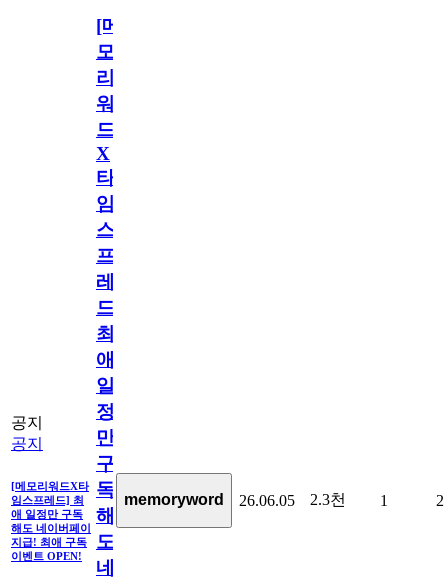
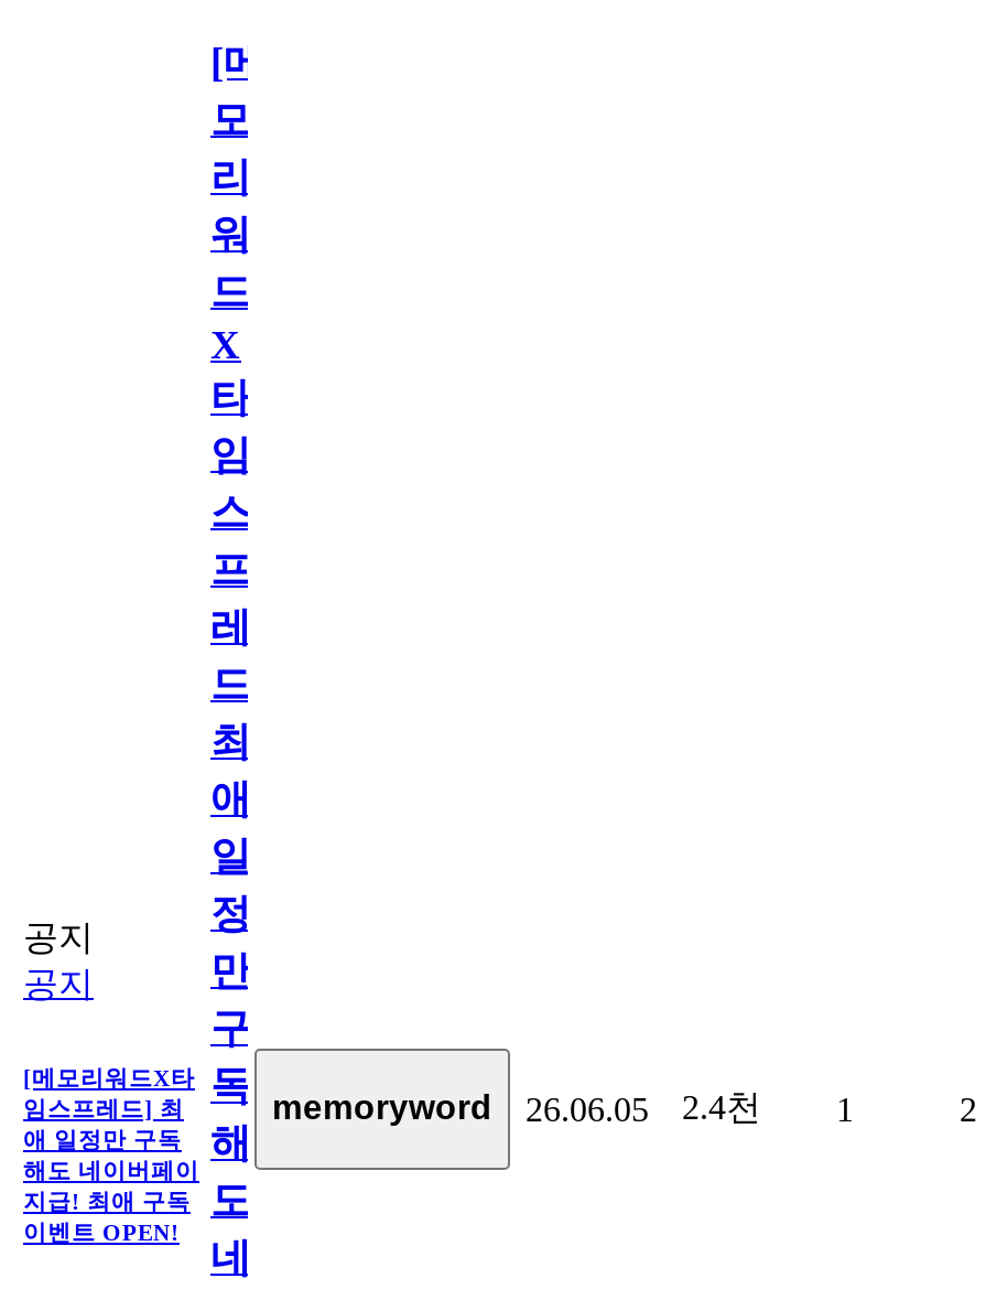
- [메모리워드X타 임스프레드] 최 독 memoryword 26.06.05 2.3천 1
+ [메모리워드X타 임스프레드] 최 독 memoryword 26.06.05 2.4천 1
